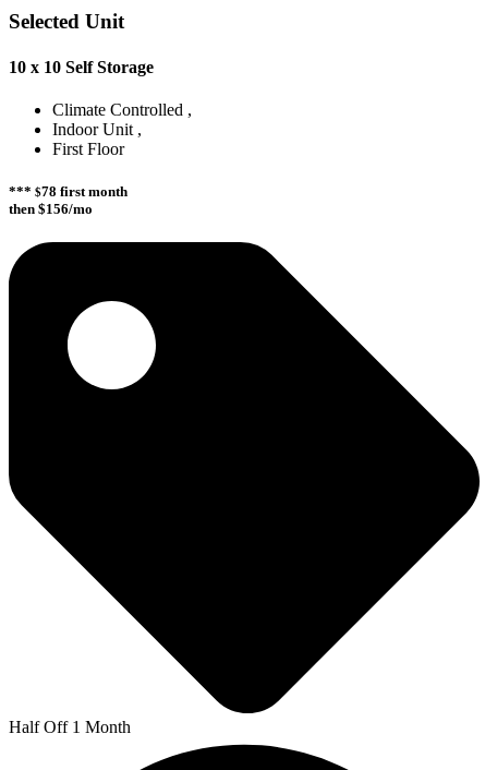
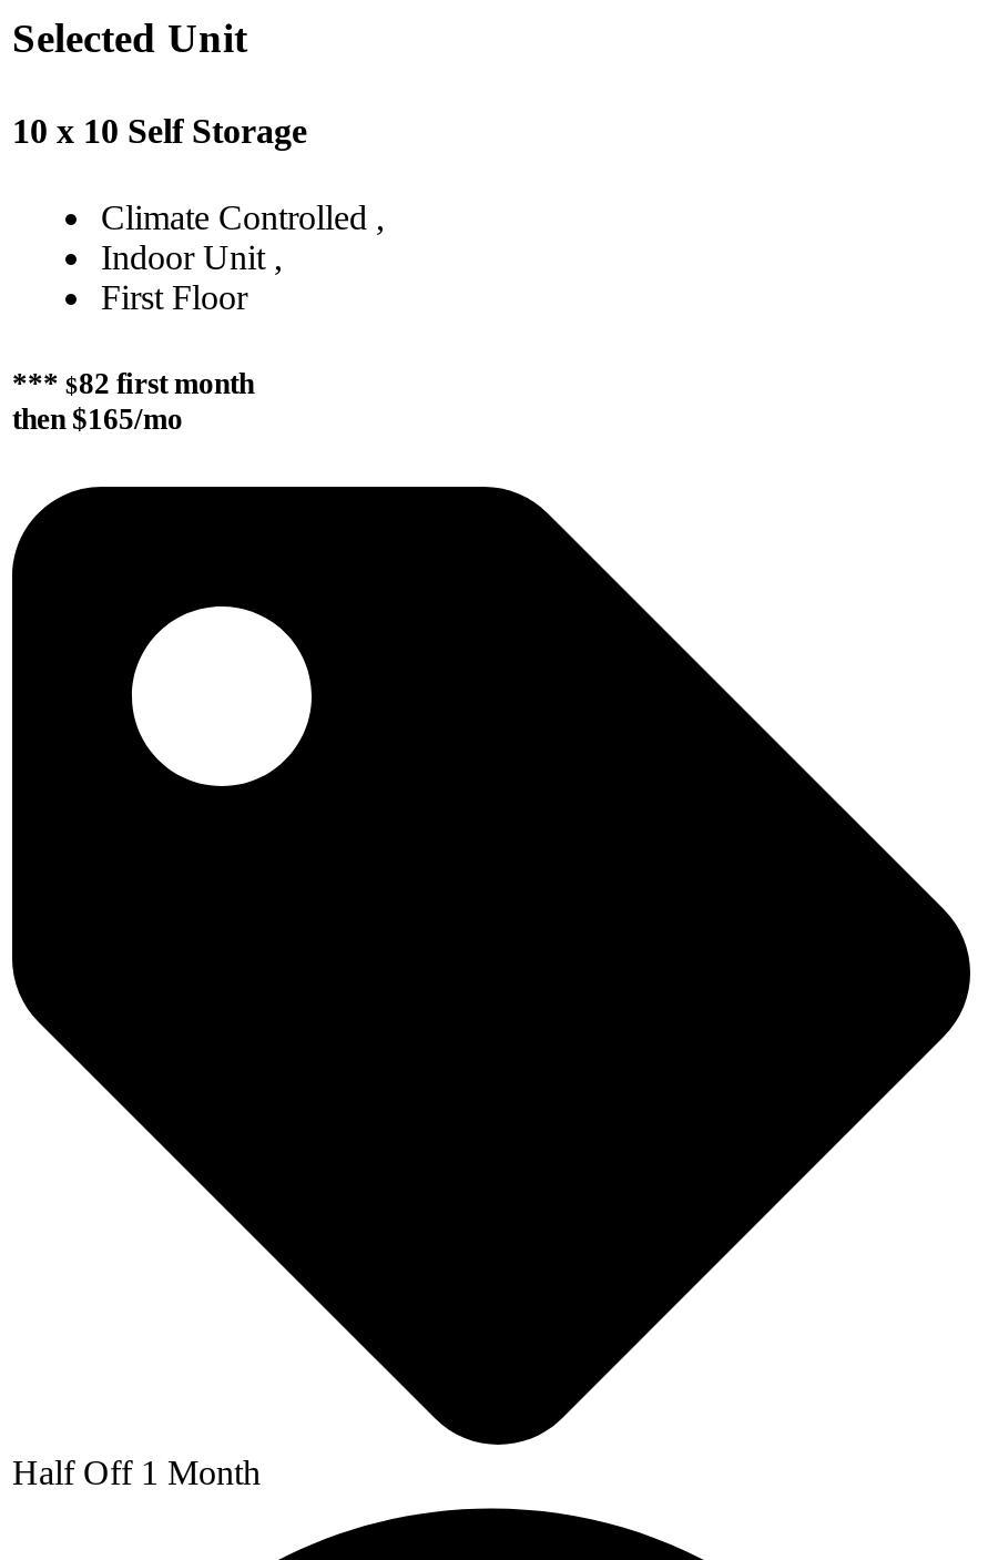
- *** $78 first month
+ *** $82 first month

- then $156/mo
+ then $165/mo
